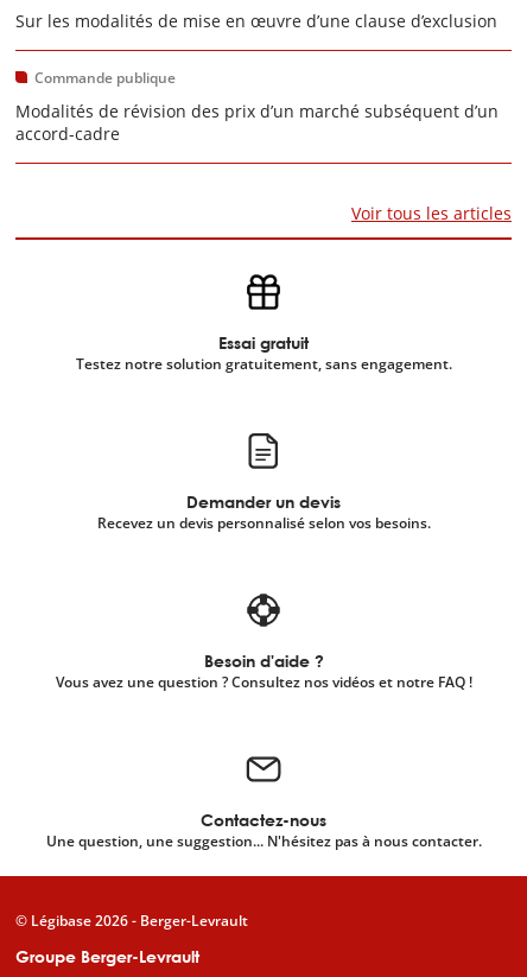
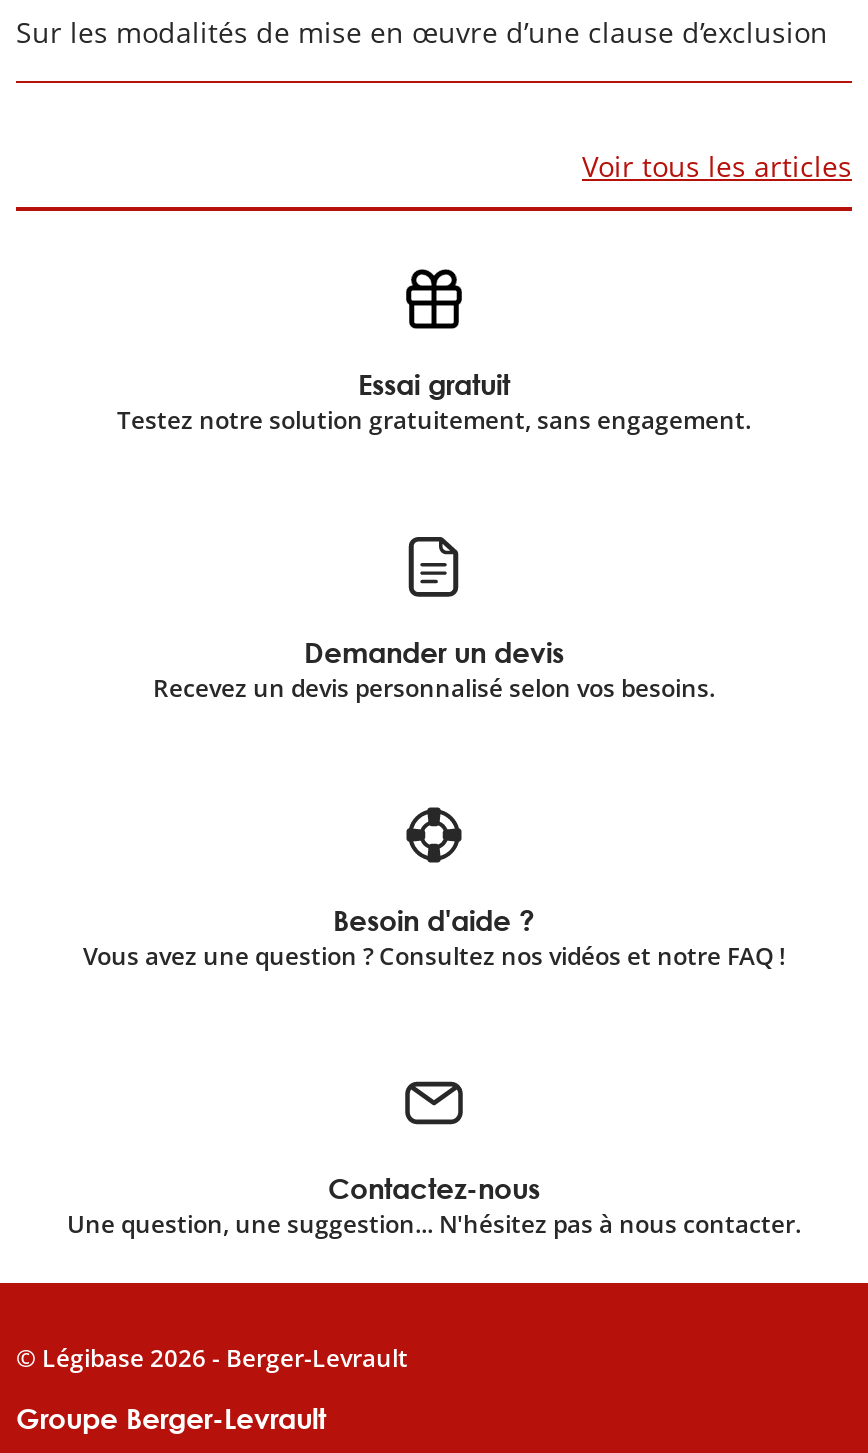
- Commande publique
- Modalités de révision des prix d’un marché subséquent d’un
- accord-cadre
